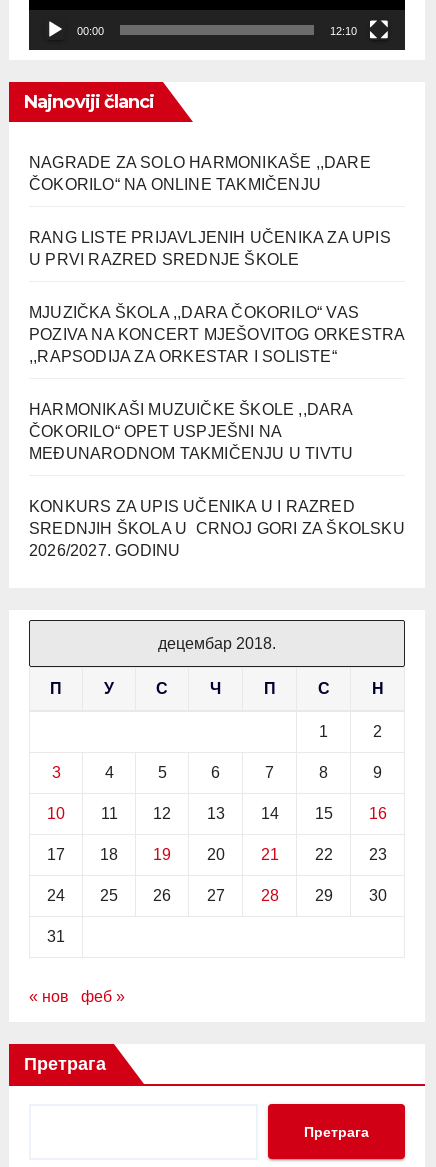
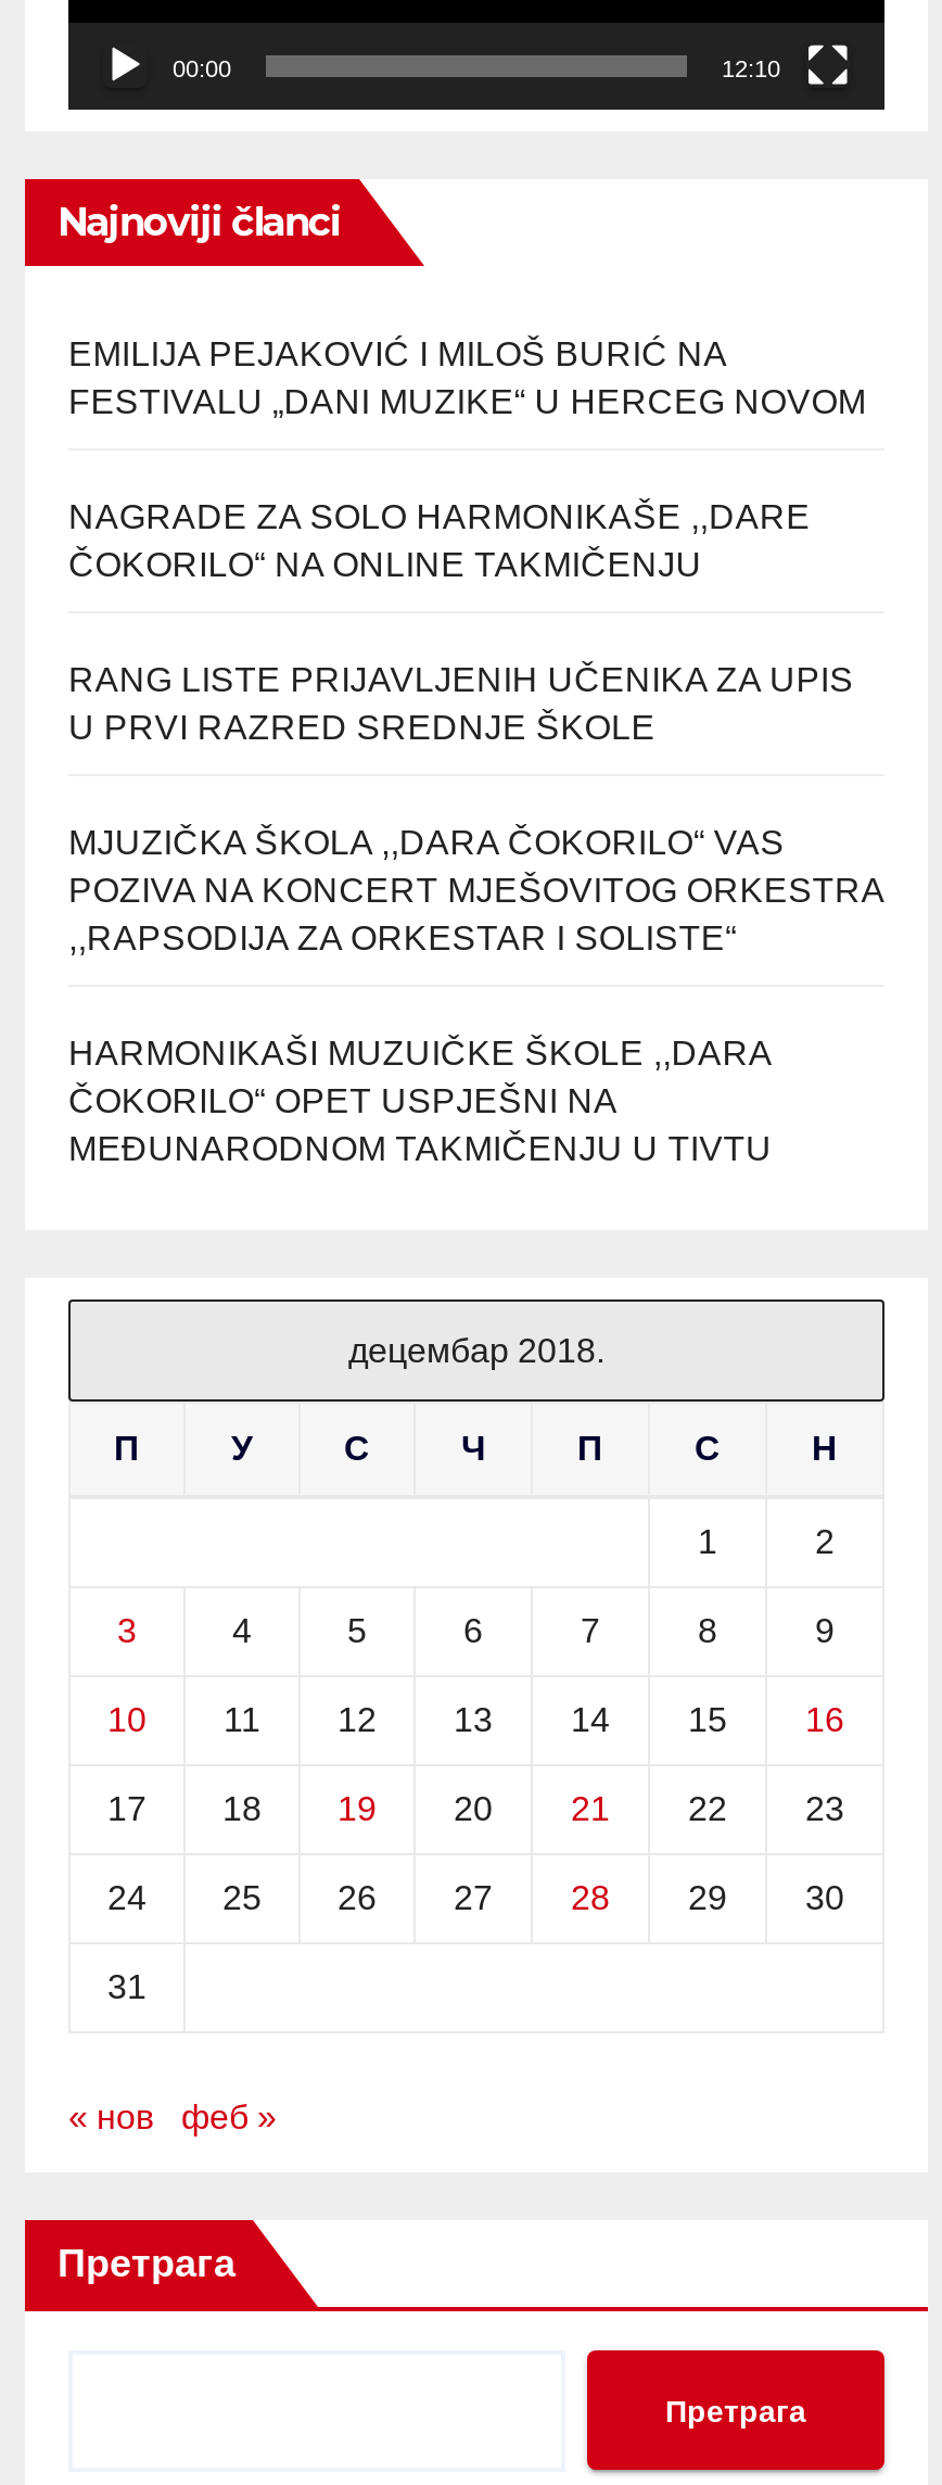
+ EMILIJA PEJAKOVIĆ I MILOŠ BURIĆ NA
+ FESTIVALU „DANI MUZIKE“ U HERCEG NOVOM

moved down: NAGRADE ZA SOLO HARMONIKAŠE ,,DARE | ČOKORILO“ NA ONLINE TAKMIČENJU | RANG LISTE PRIJAVLJENIH UČENIKA ZA UPIS | ... | ČOKORILO“ OPET USPJEŠNI NA | MEĐUNARODNOM TAKMIČENJU U TIVTU

- KONKURS ZA UPIS UČENIKA U I RAZRED
- SREDNJIH ŠKOLA U CRNOJ GORI ZA ŠKOLSKU
- 2026/2027. GODINU
